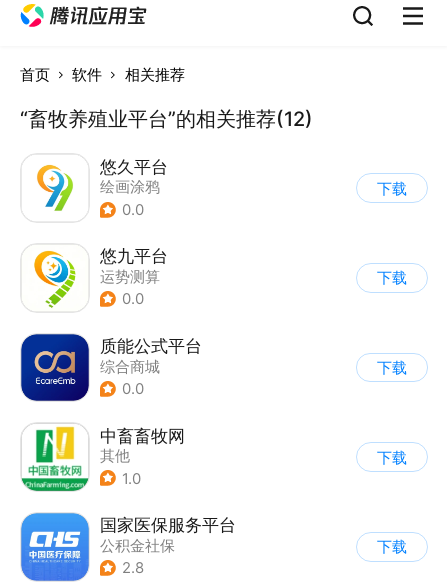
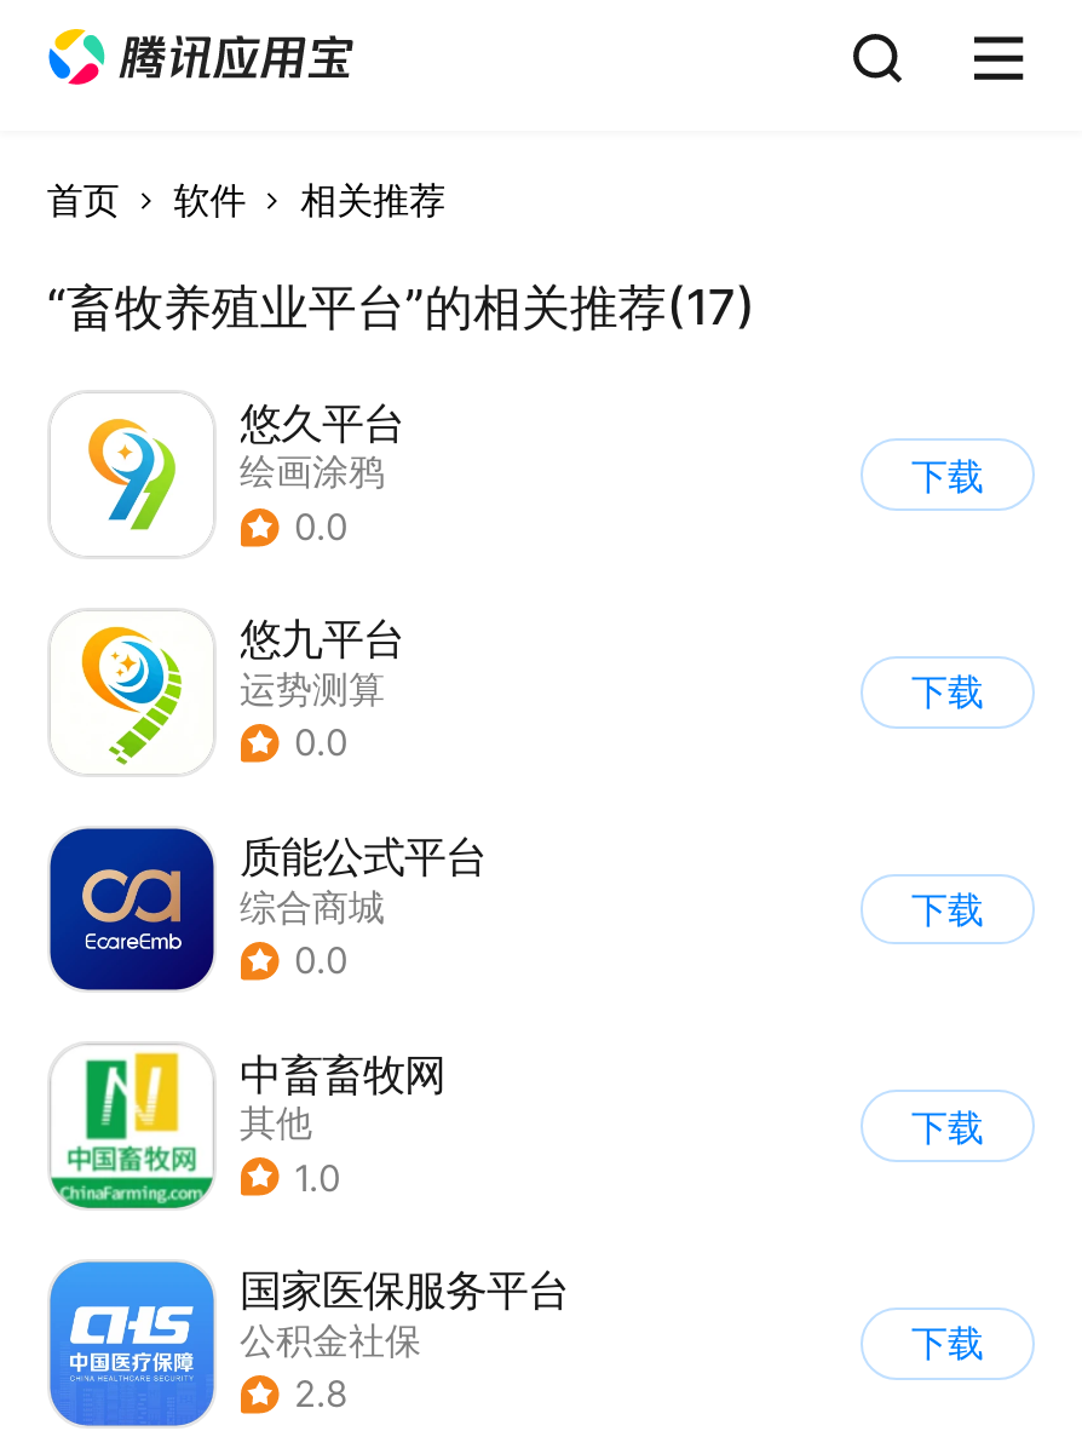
- “畜牧养殖业平台”的相关推荐(12)
+ “畜牧养殖业平台”的相关推荐(17)
